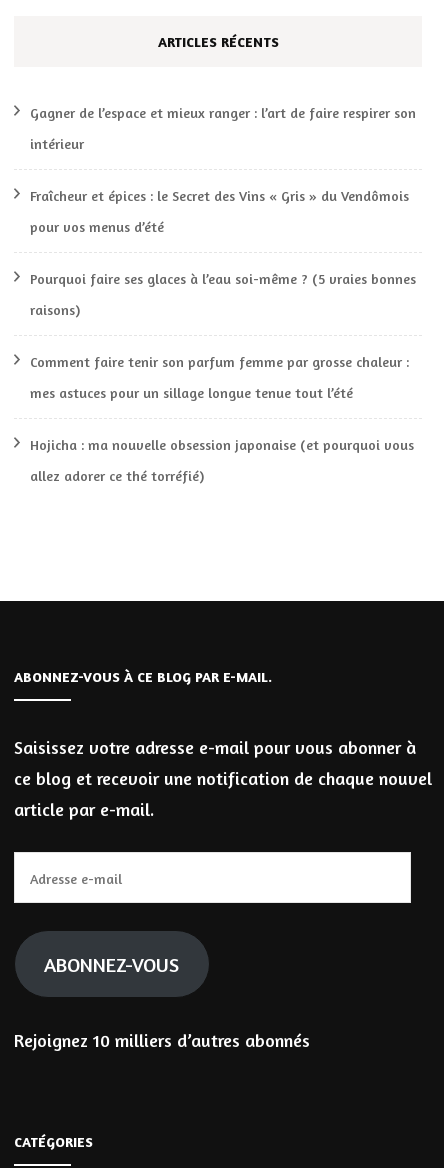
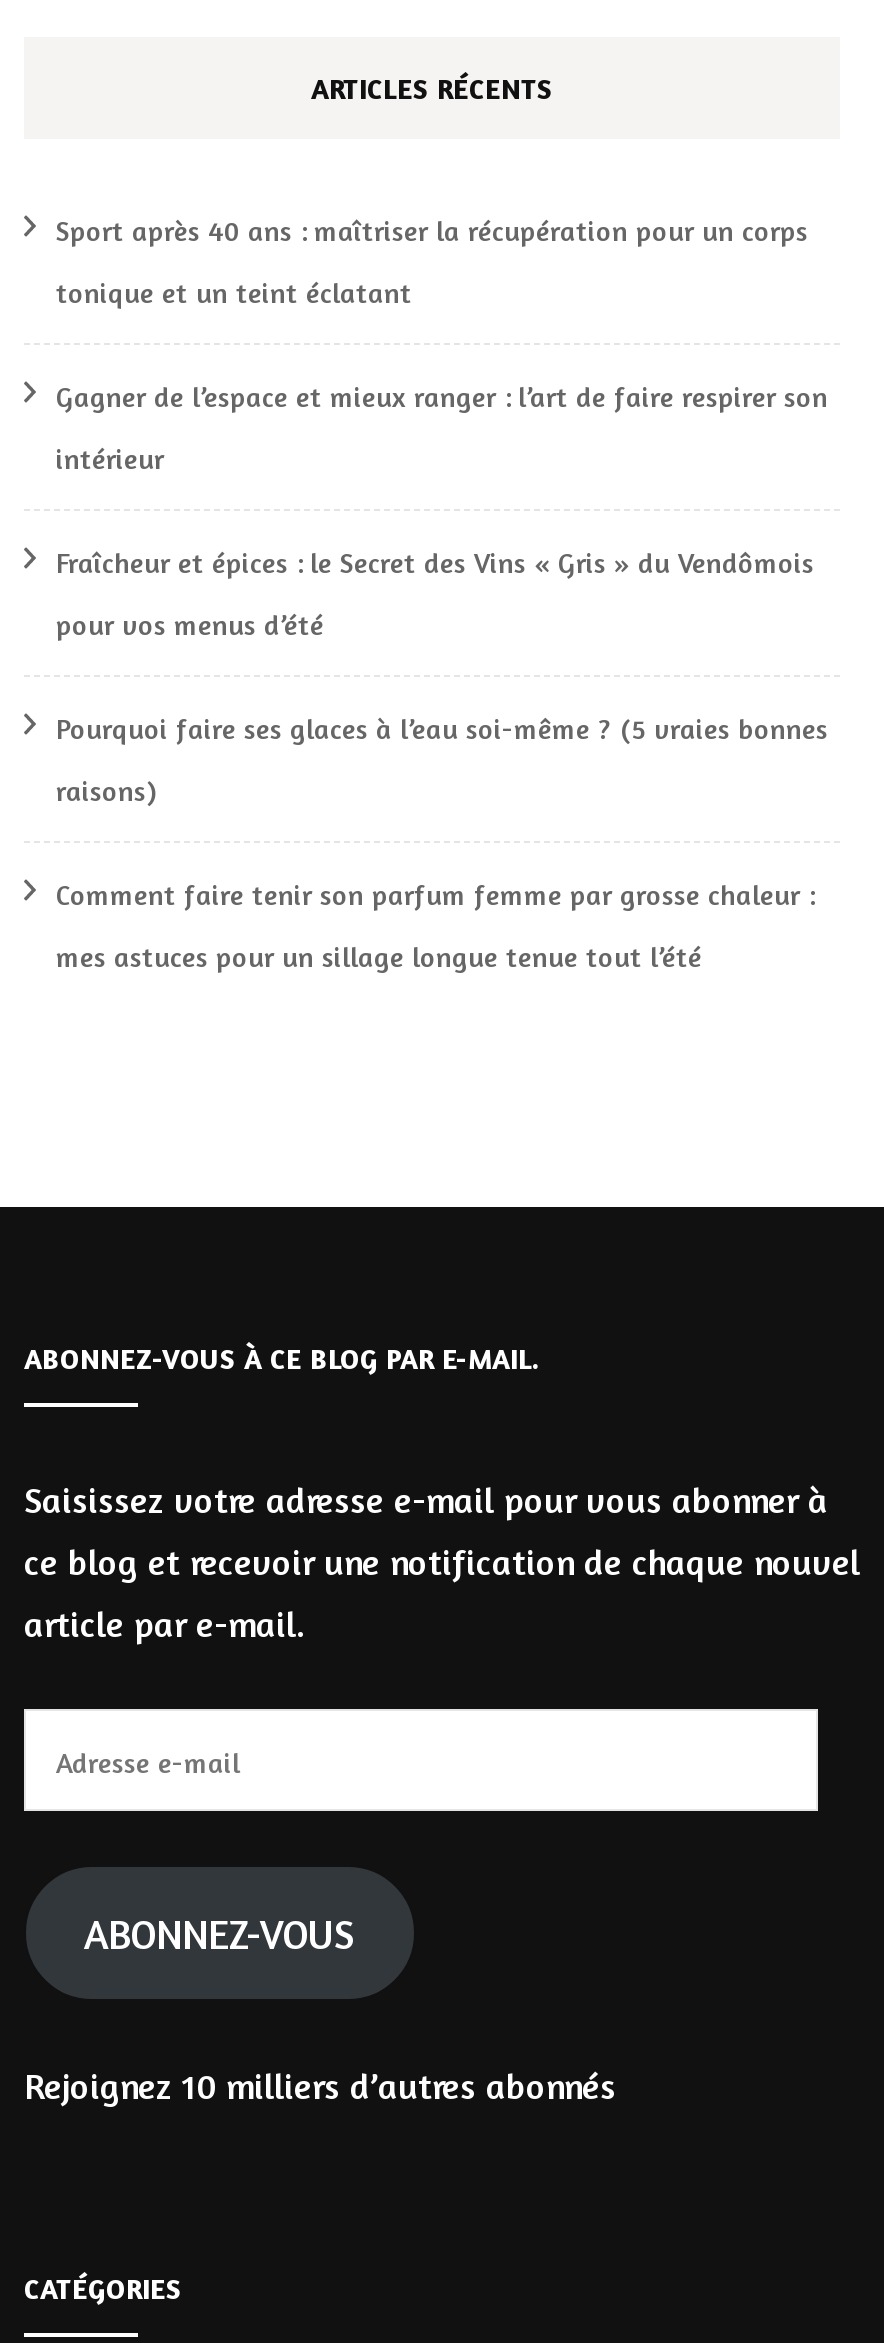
+ Sport après 40 ans : maîtriser la récupération pour un corps
+ tonique et un teint éclatant

moved down: Gagner de l’espace et mieux ranger : l’art de faire respirer son | intérieur | Fraîcheur et épices : le Secret des Vins « Gris » du Vendômois | pour vos menus d’été | Pourquoi faire ses glaces à l’eau soi-même ? (5 vraies bonnes | raisons) | Comment faire tenir son parfum femme par grosse chaleur : | mes astuces pour un sillage longue tenue tout l’été

- Hojicha : ma nouvelle obsession japonaise (et pourquoi vous
- allez adorer ce thé torréfié)
